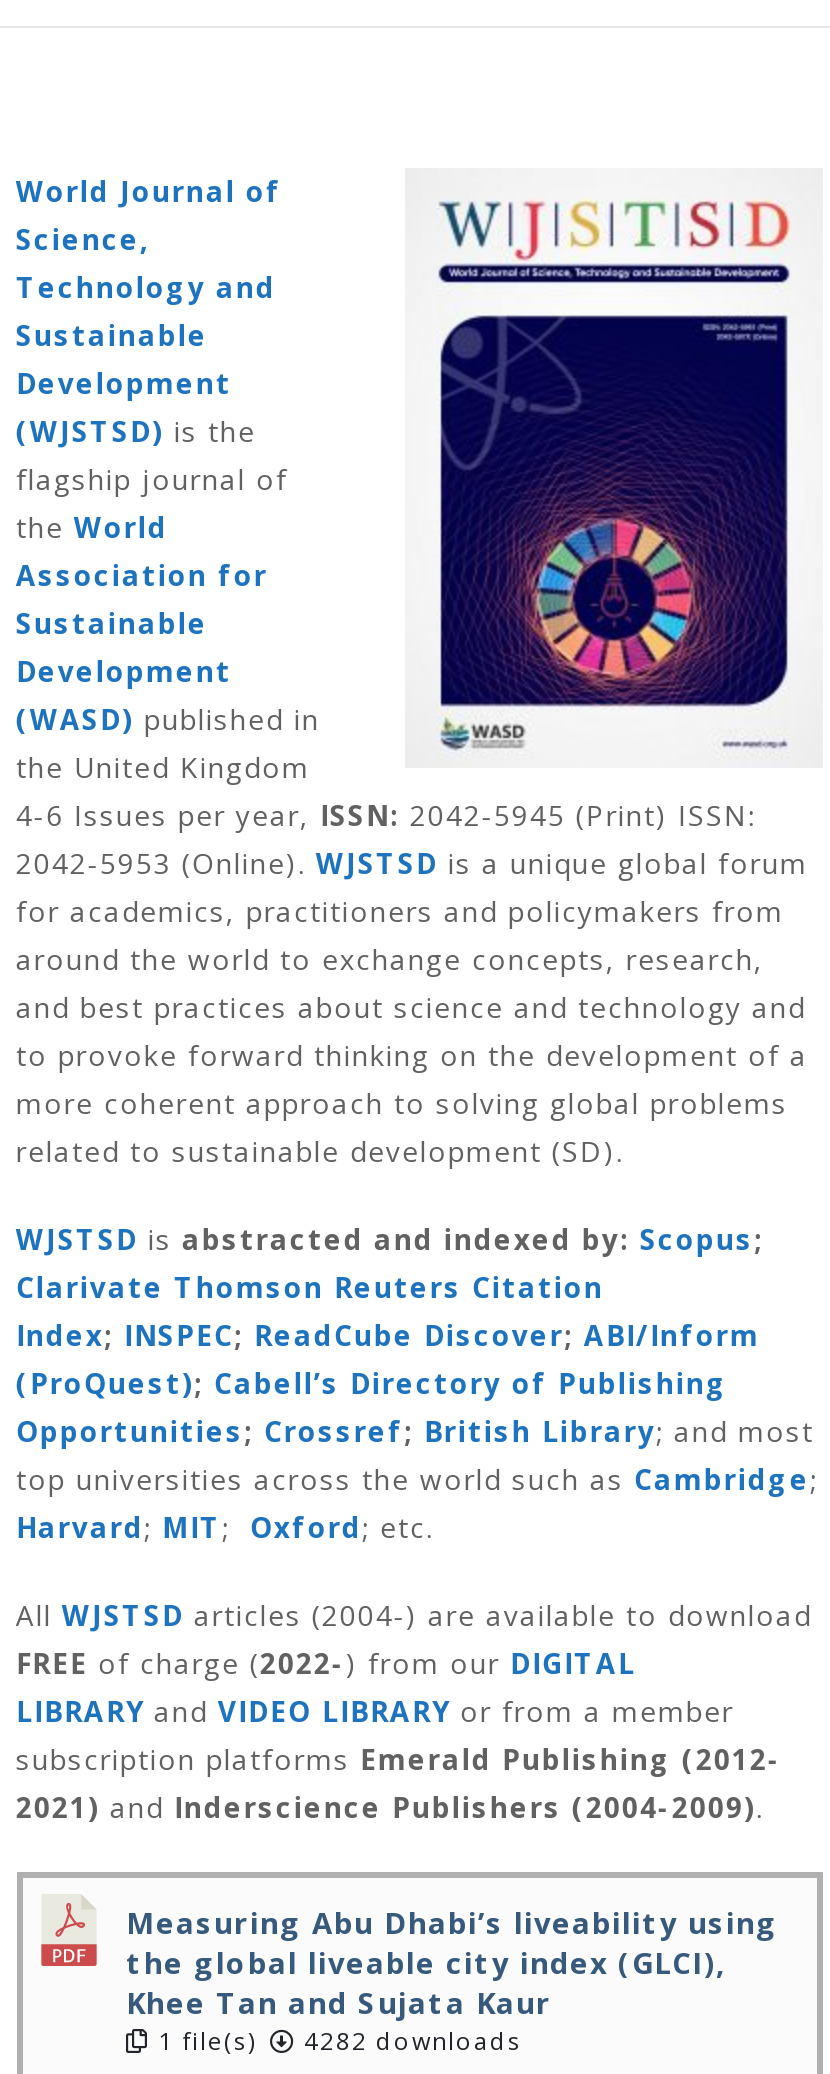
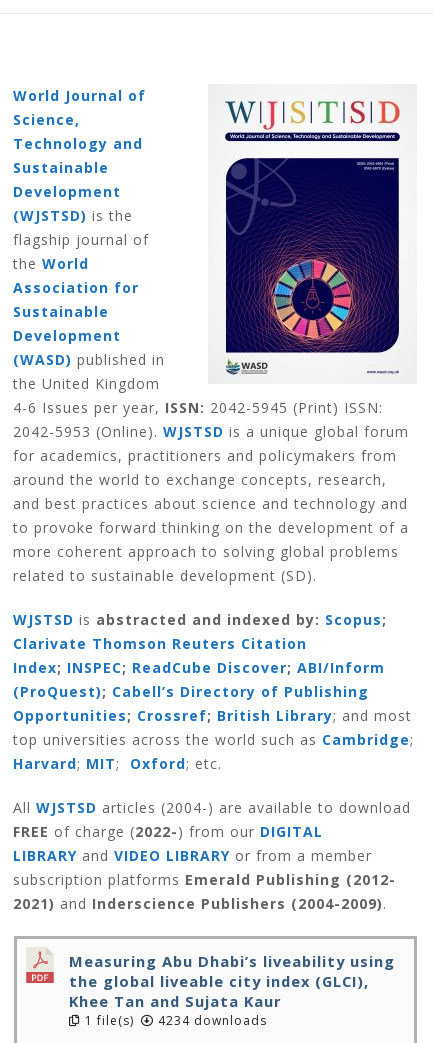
- 1 file(s) 4282 downloads
+ 1 file(s) 4234 downloads
